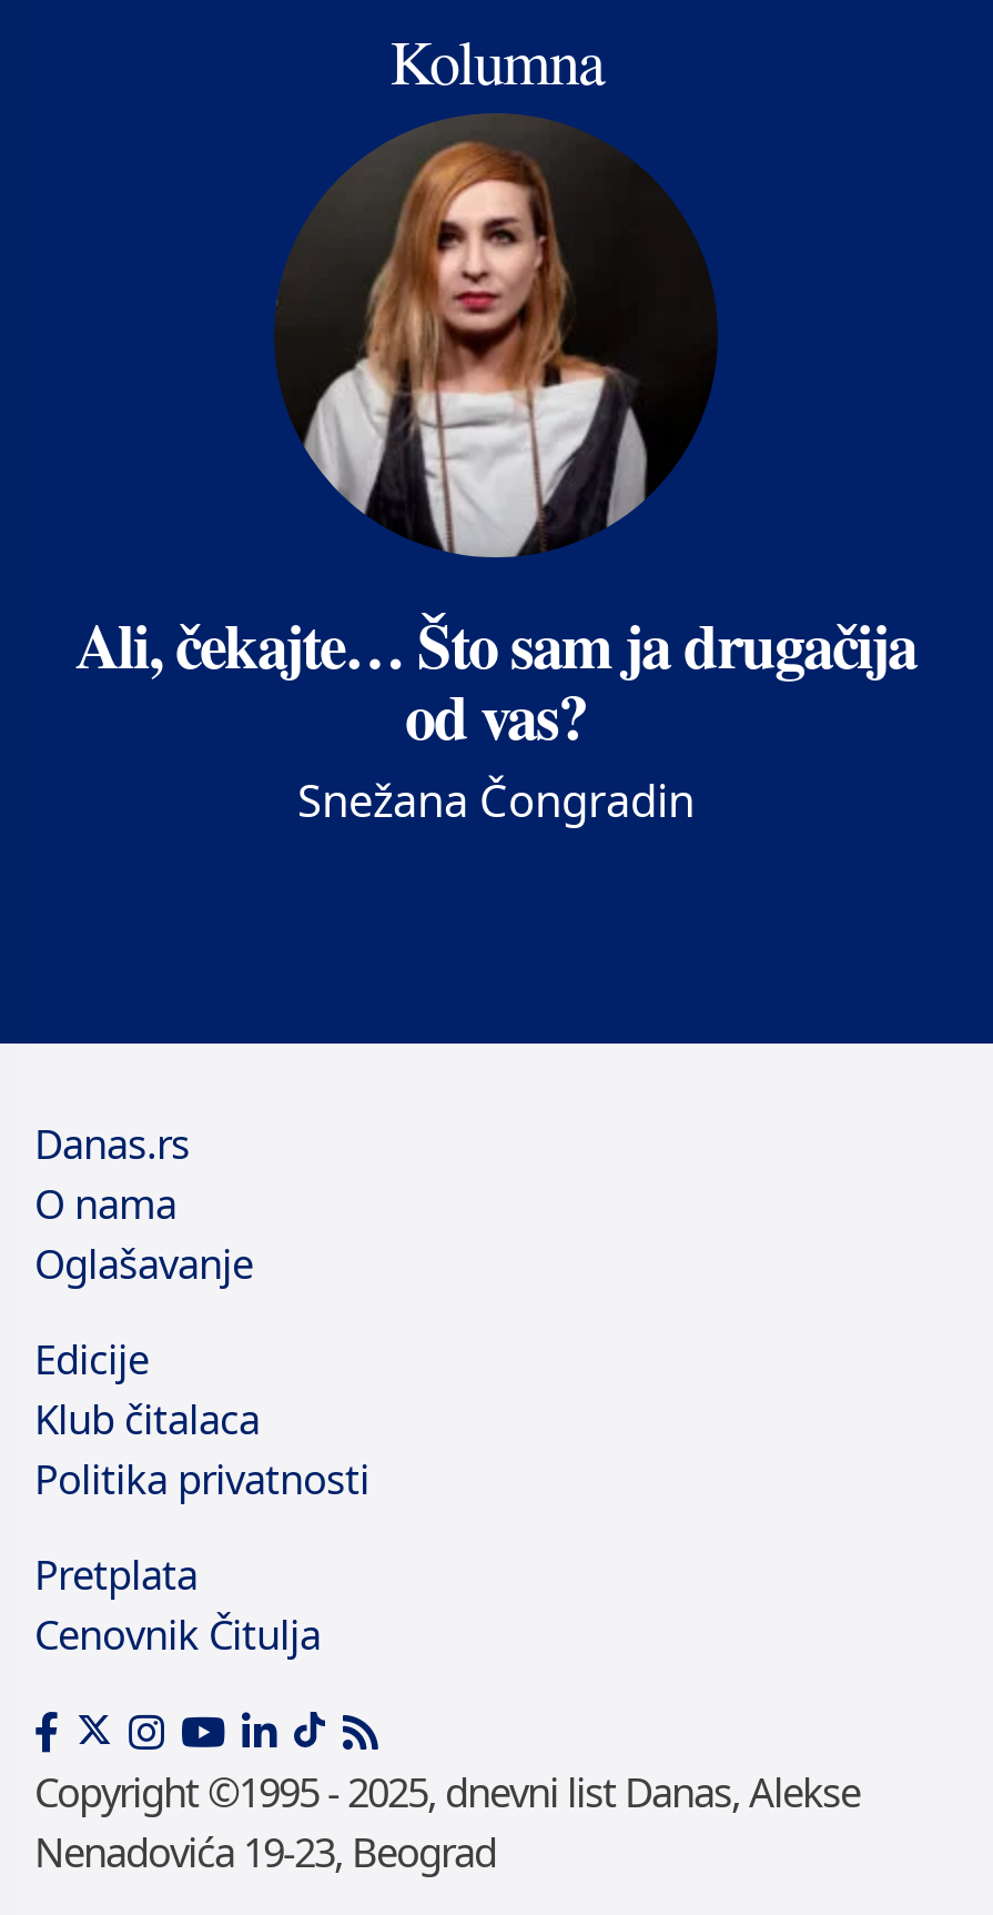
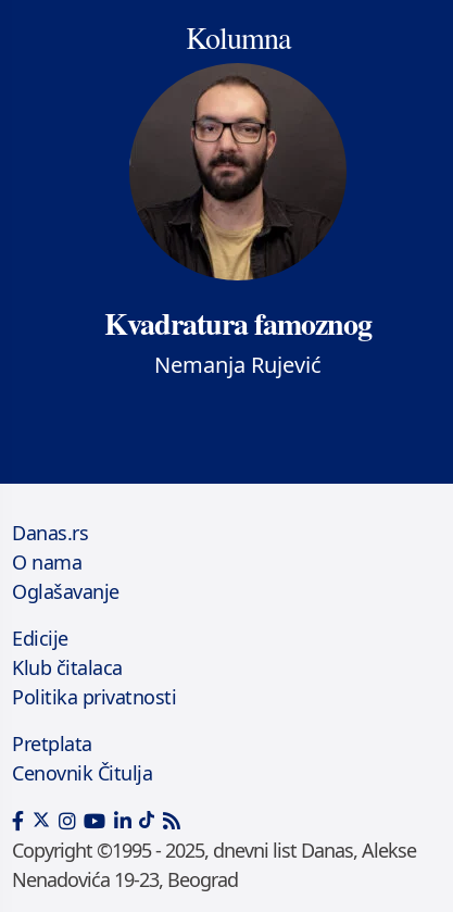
- [image]
- Ali, čekajte… Što sam ja drugačija
- od vas?
- Snežana Čongradin
+ [image]
+ Kvadratura famoznog
+ Nemanja Rujević
